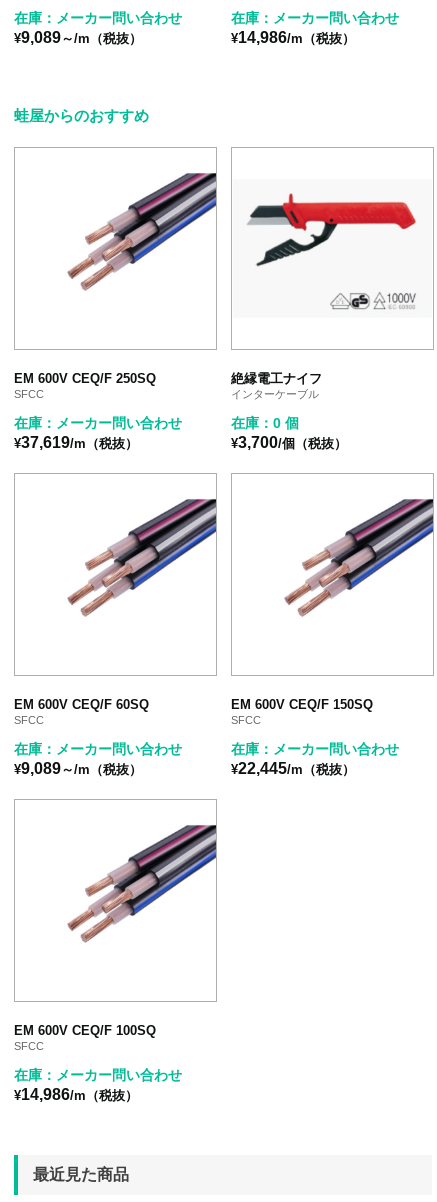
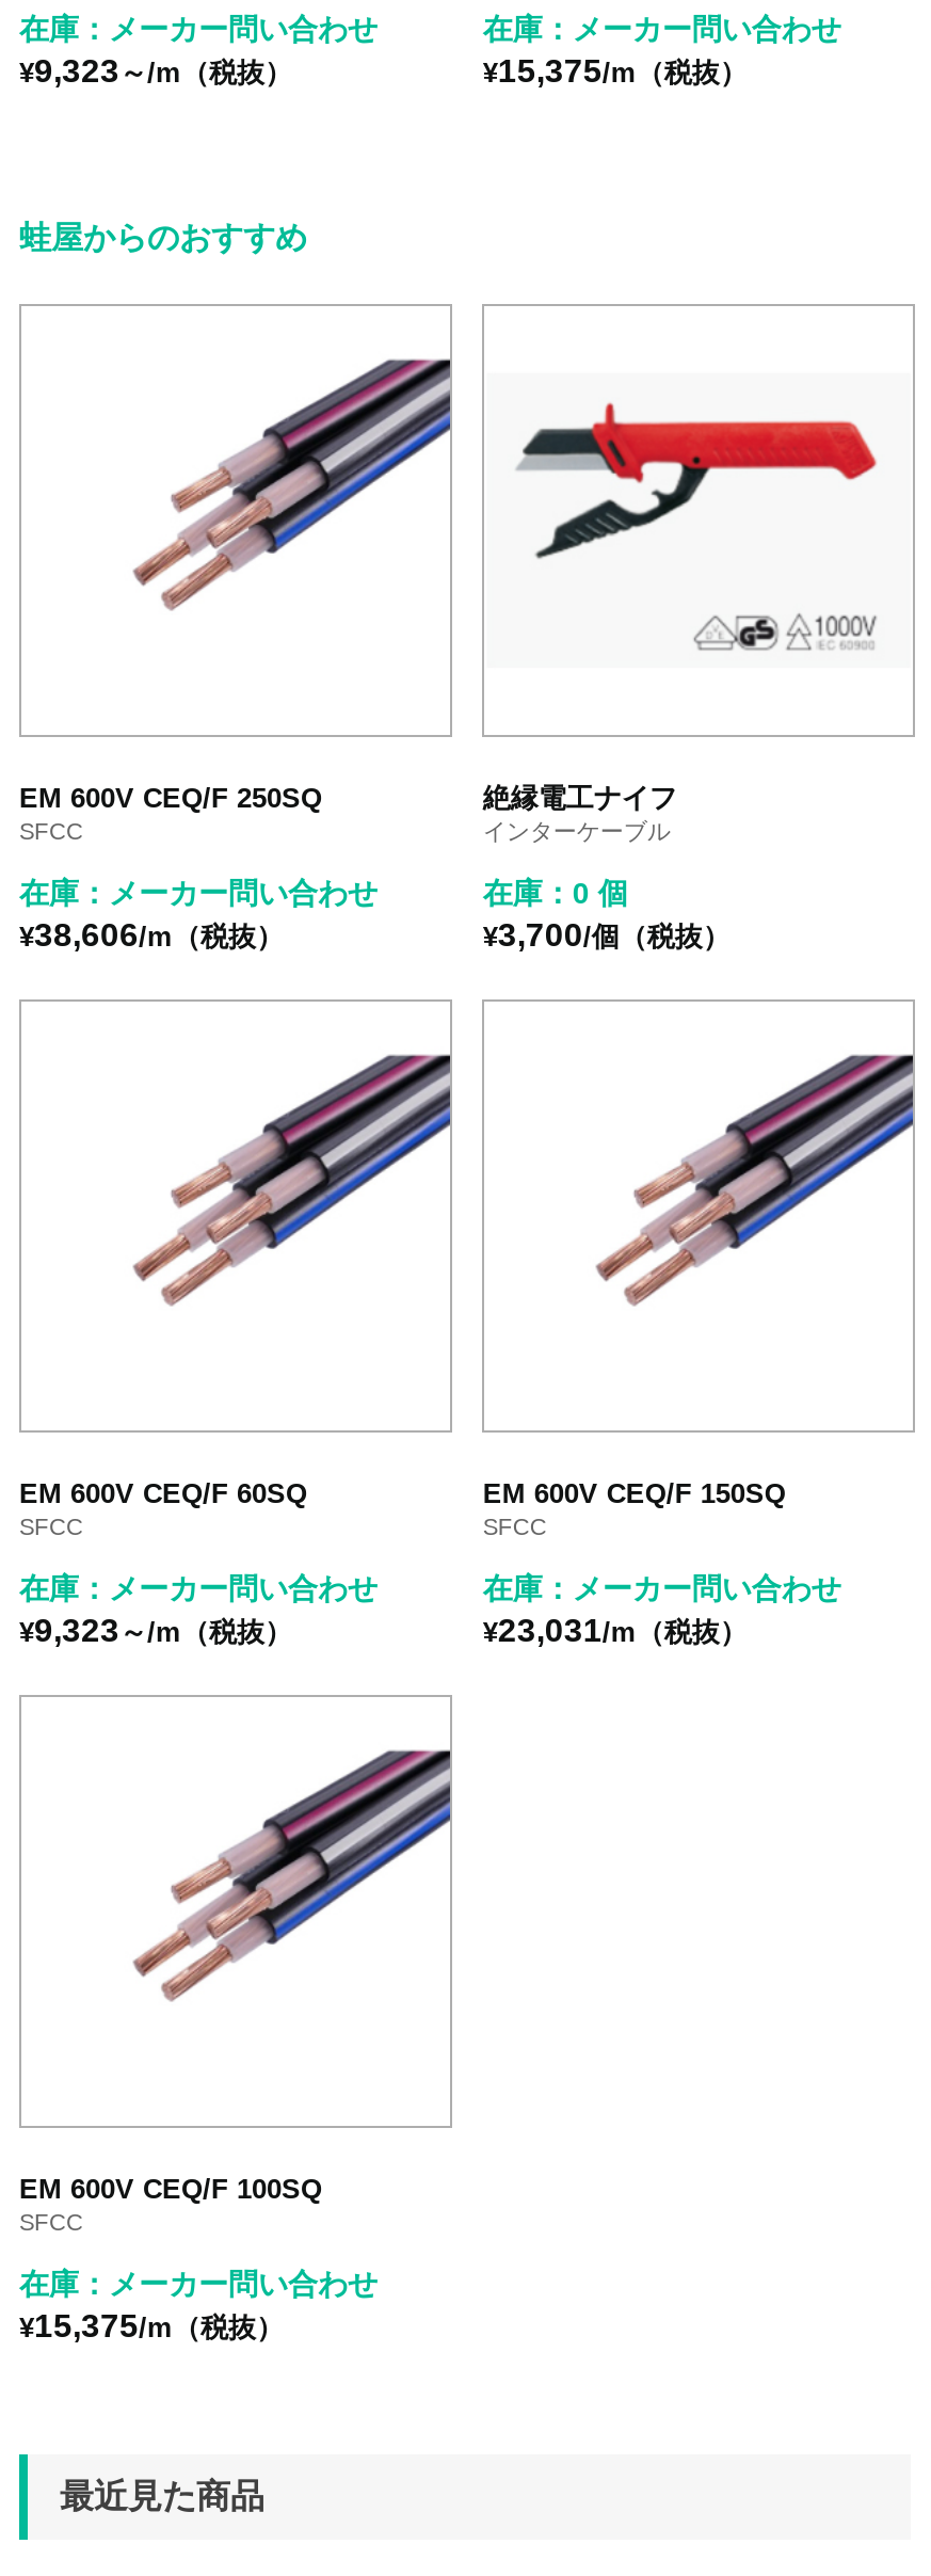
- ¥9,089～/m（税抜）
+ ¥9,323～/m（税抜）

- ¥14,986/m（税抜）
+ ¥15,375/m（税抜）

- ¥37,619/m（税抜）
+ ¥38,606/m（税抜）

- ¥9,089～/m（税抜）
+ ¥9,323～/m（税抜）

- ¥22,445/m（税抜）
+ ¥23,031/m（税抜）

- ¥14,986/m（税抜）
+ ¥15,375/m（税抜）
